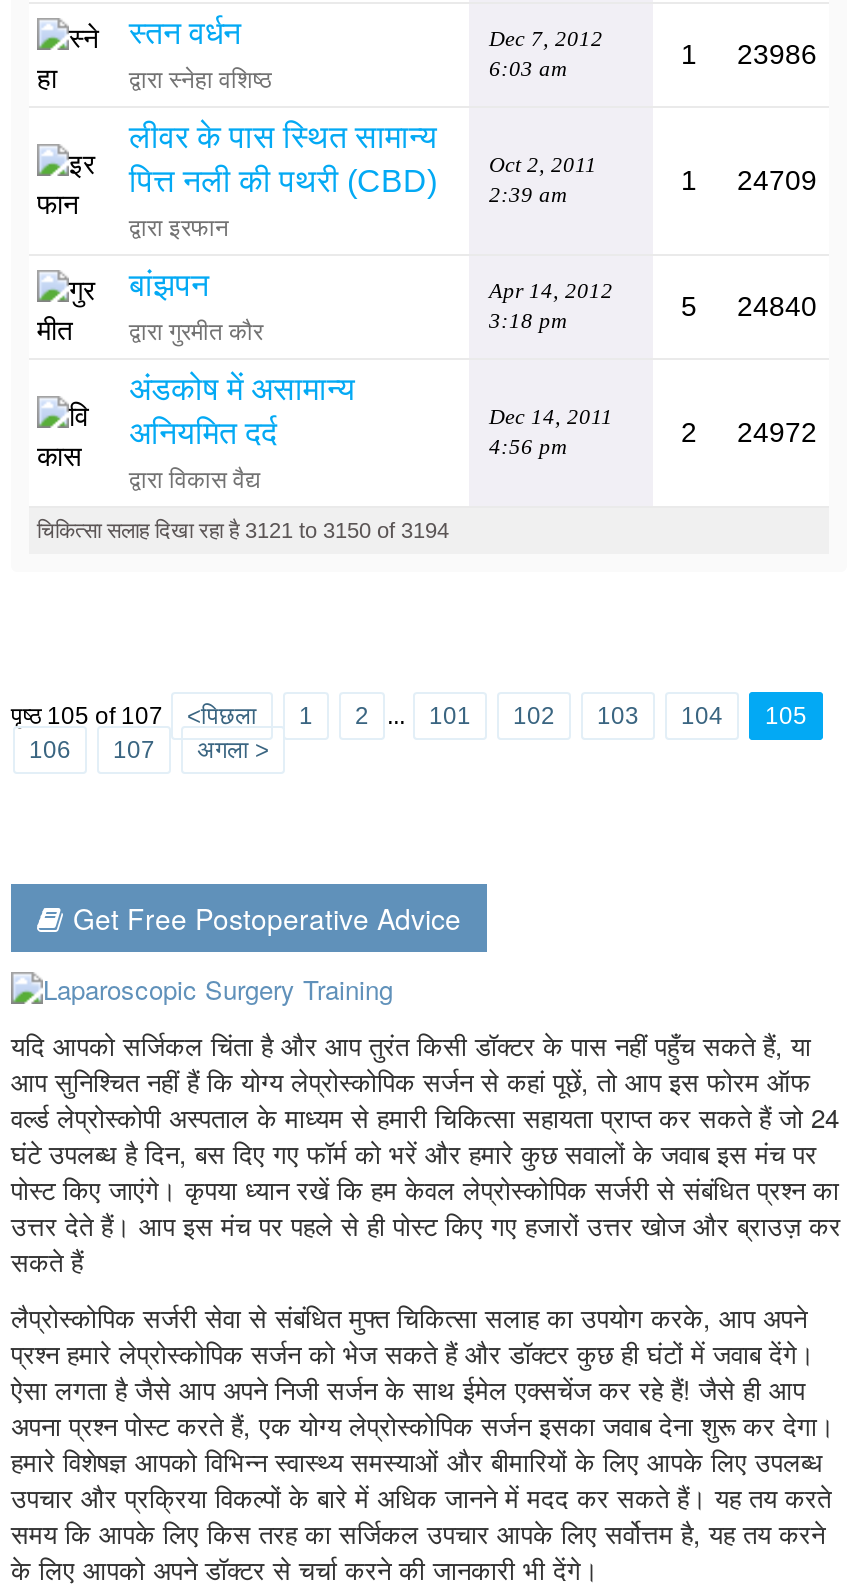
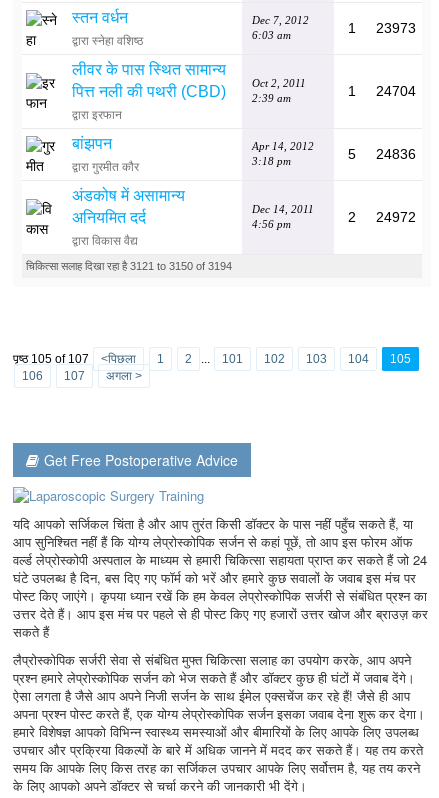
- 1 23986
+ 1 23973

- 1 24709
+ 1 24704

- 5 24840
+ 5 24836
